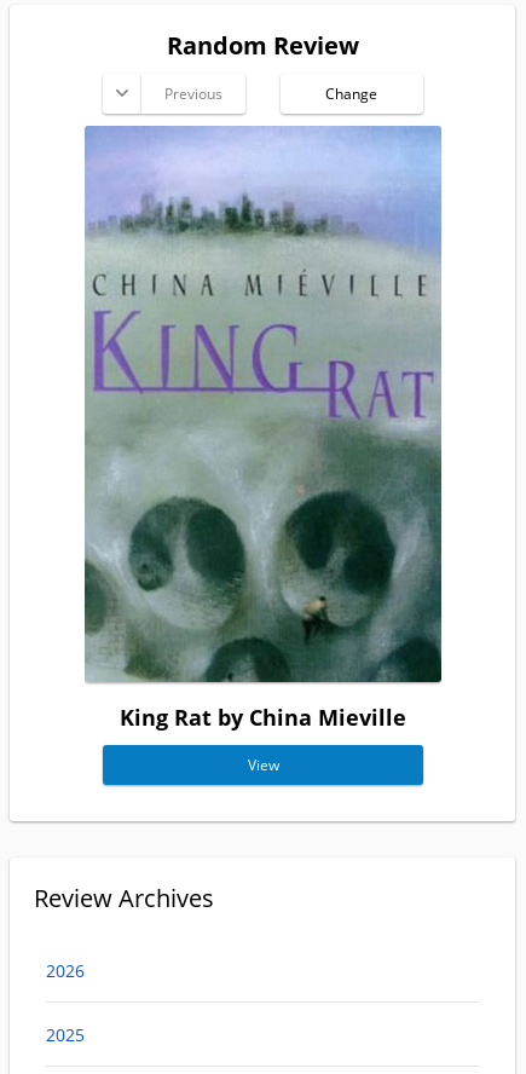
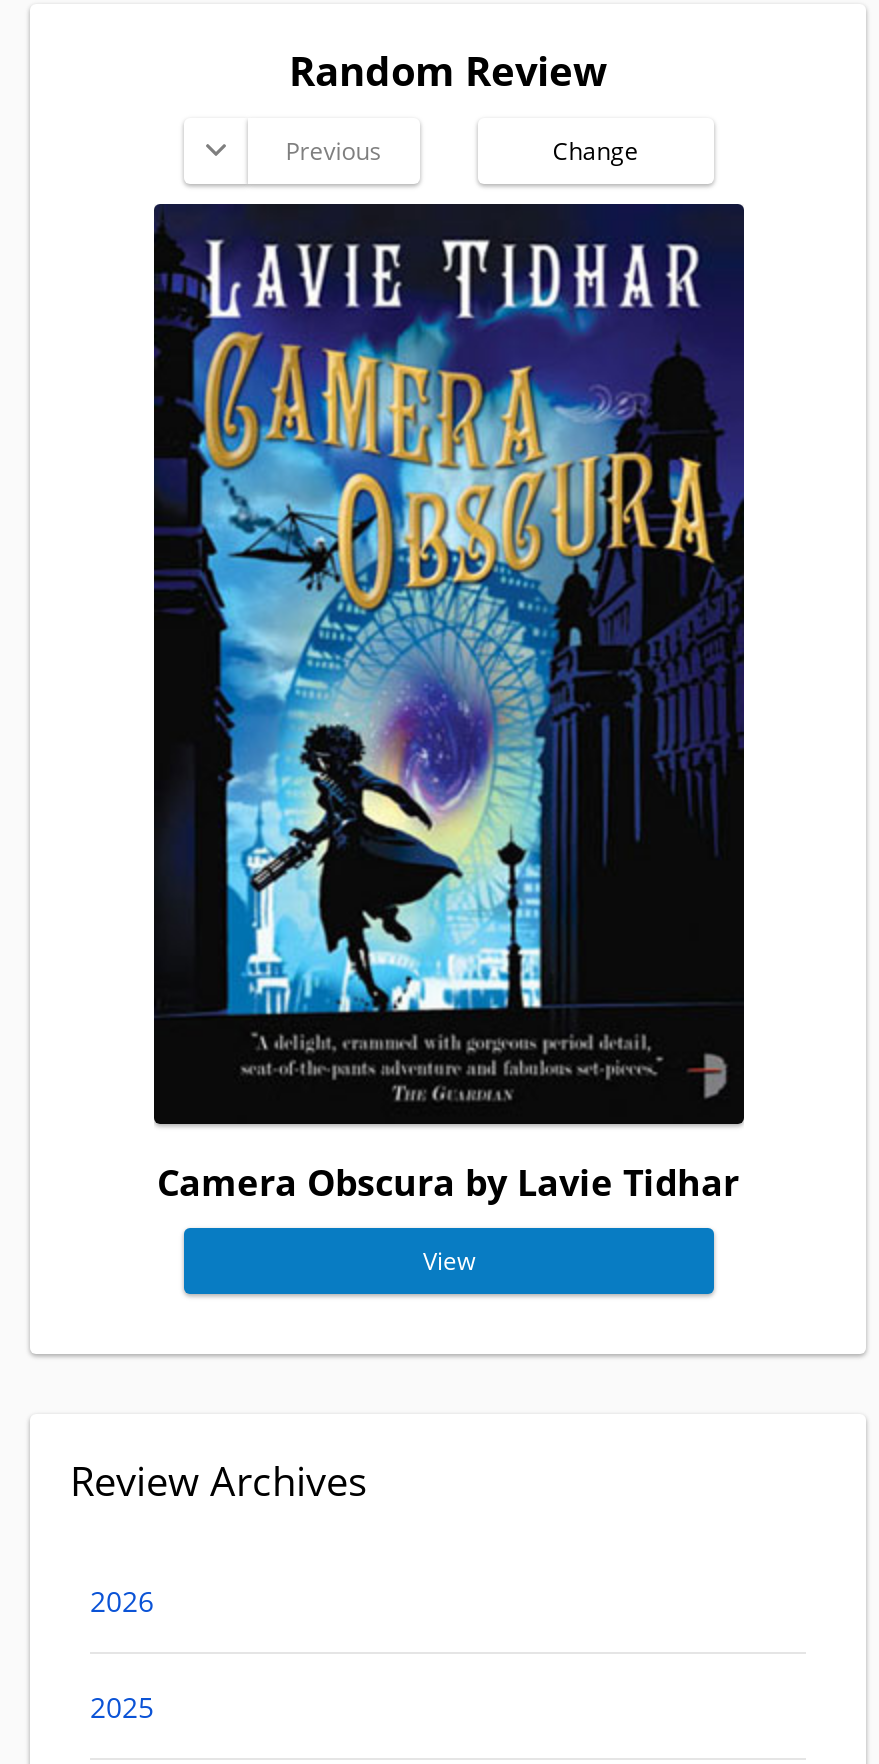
- [image]
- King Rat by China Mieville
+ [image]
+ Camera Obscura by Lavie Tidhar
